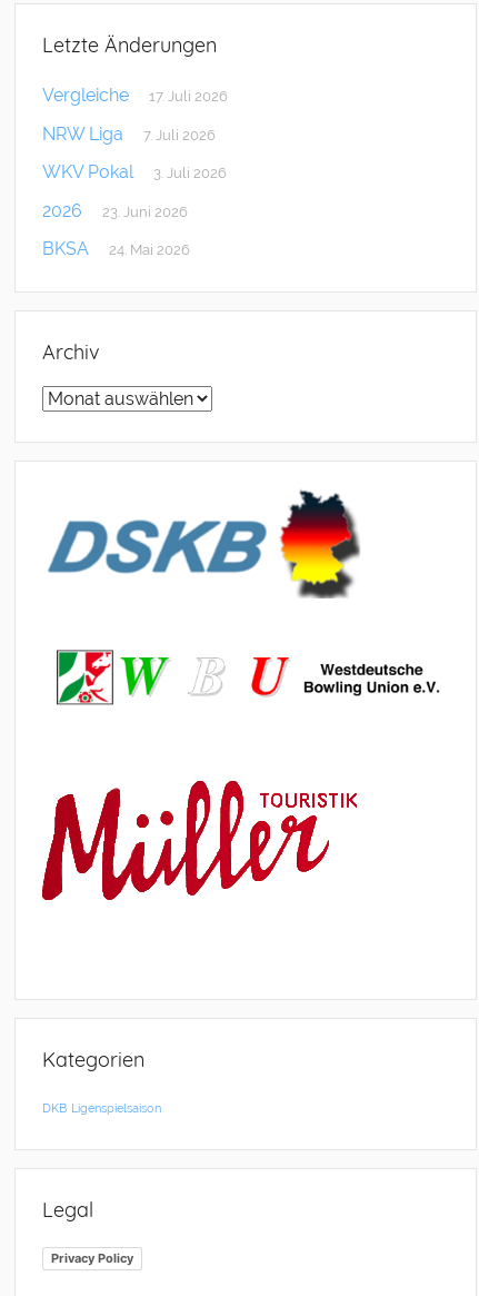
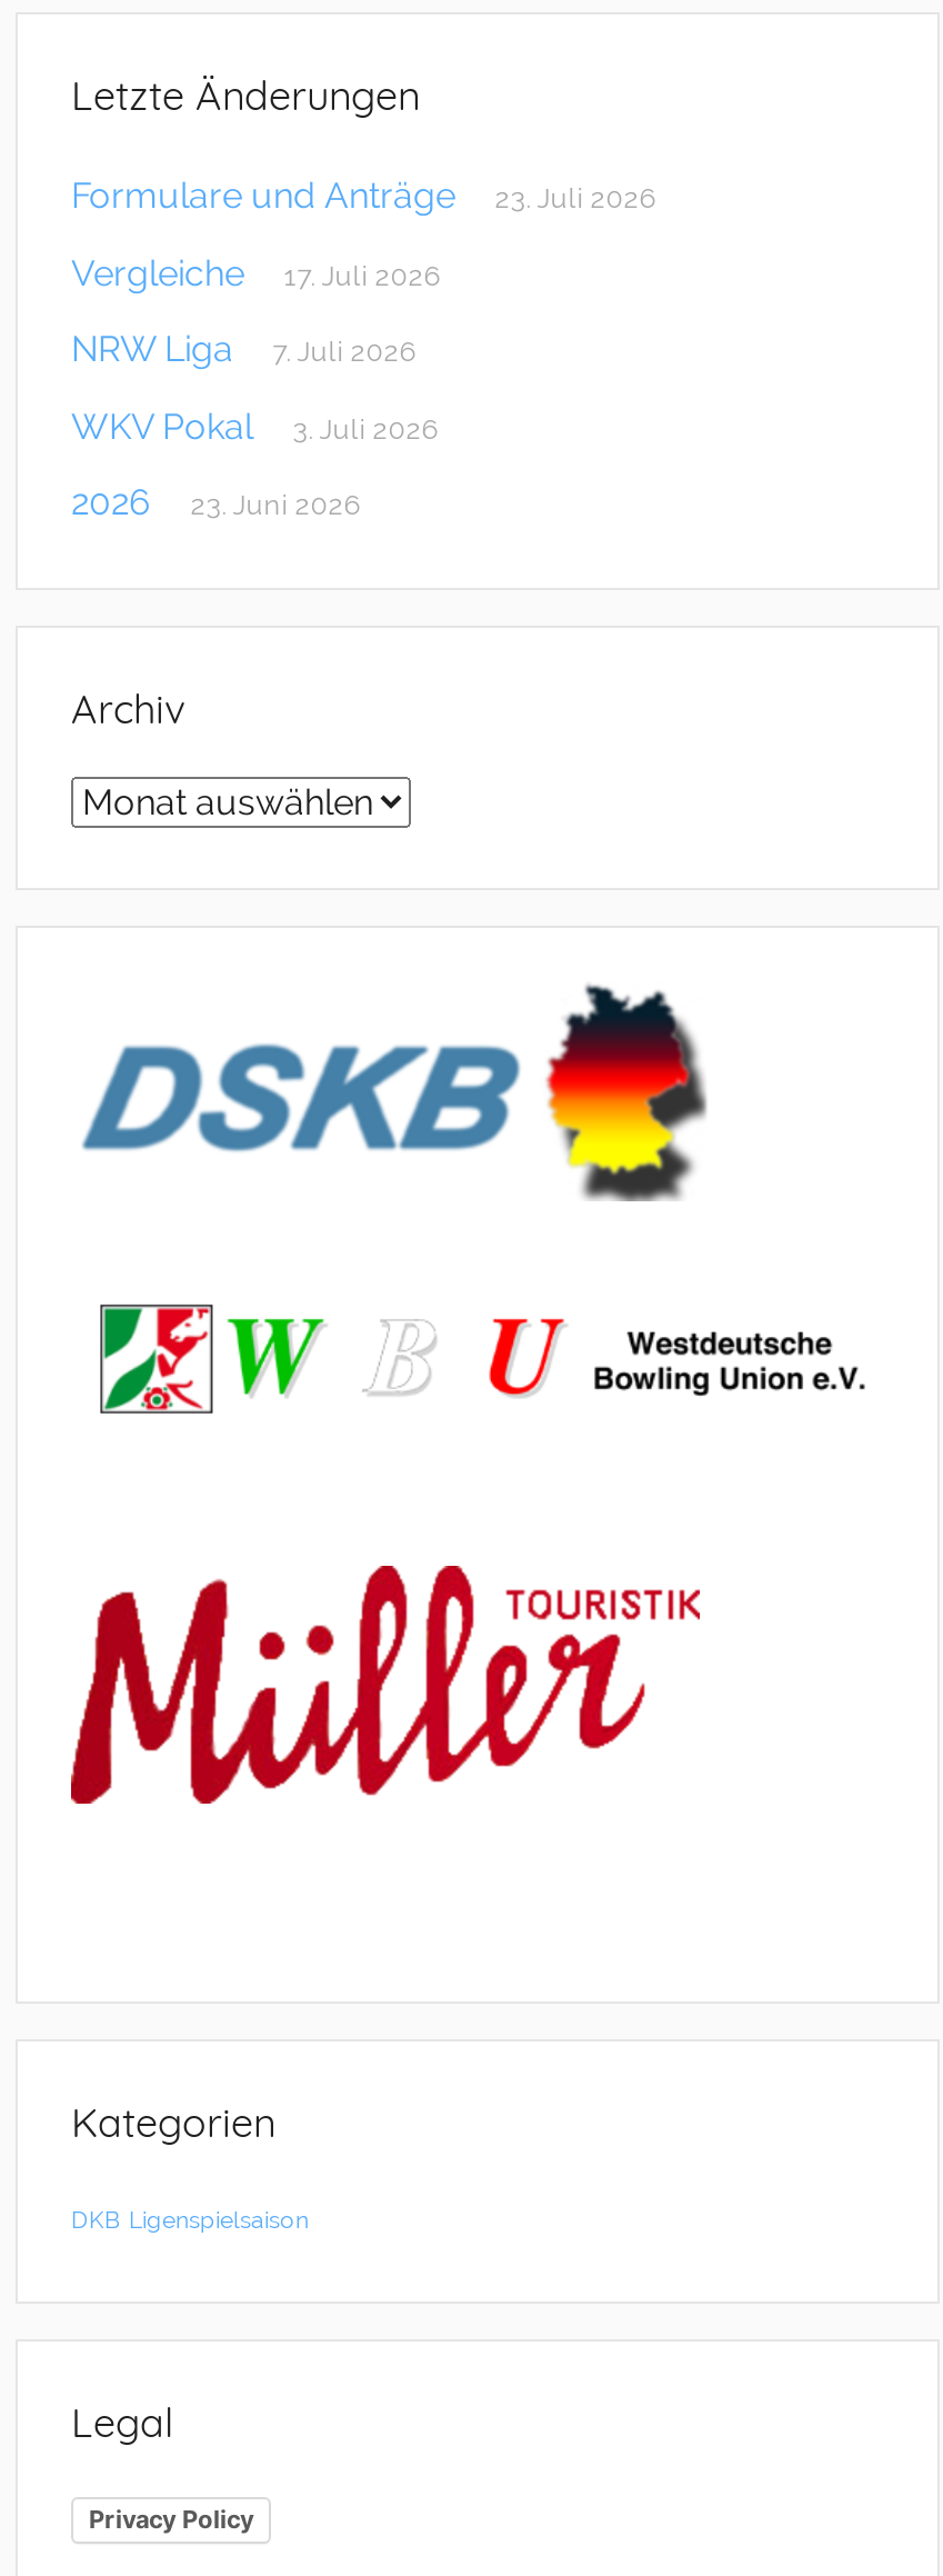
+ Formulare und Anträge
+ 23. Juli 2026

moved down: Vergleiche | 17. Juli 2026 | NRW Liga | 7. Juli 2026 | WKV Pokal | 3. Juli 2026 | 2026 | 23. Juni 2026

- BKSA
- 24. Mai 2026
